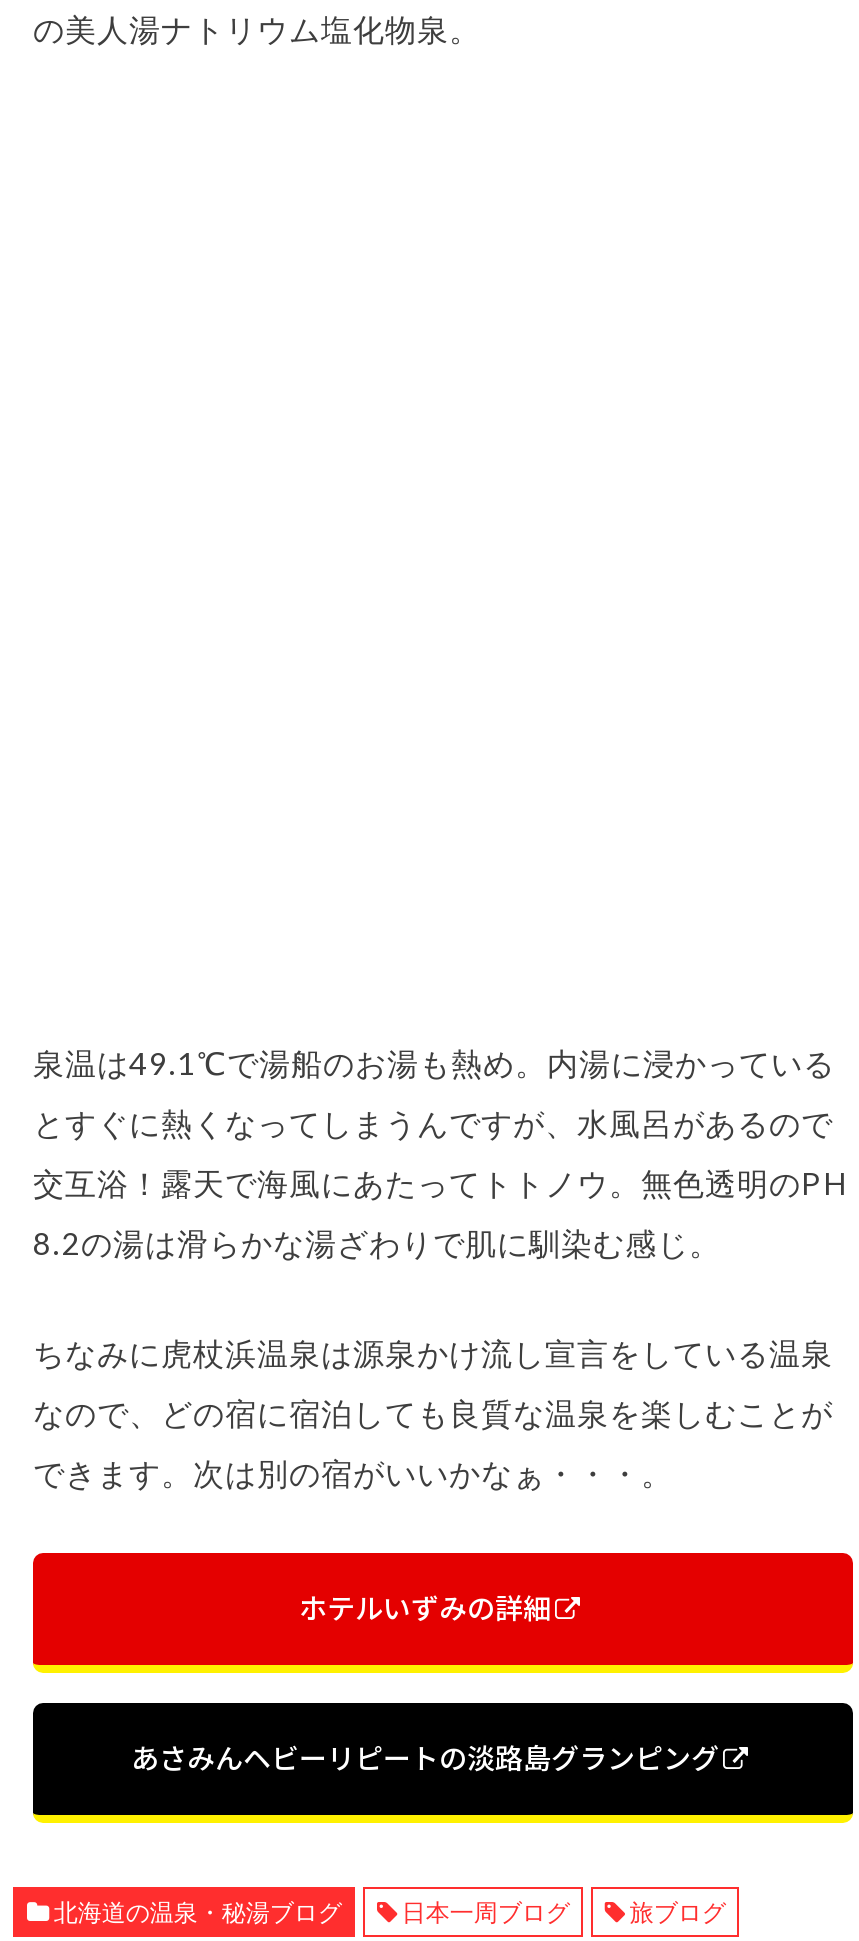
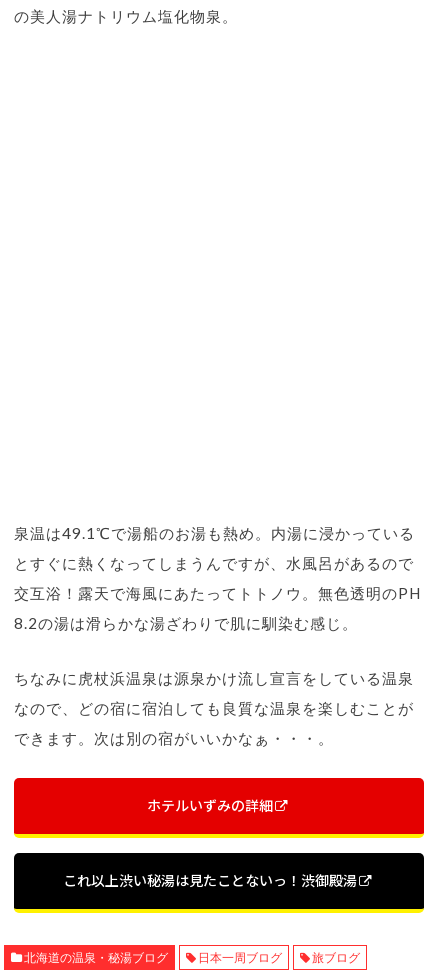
- あさみんヘビーリピートの淡路島グランピング
+ これ以上渋い秘湯は見たことないっ！渋御殿湯
